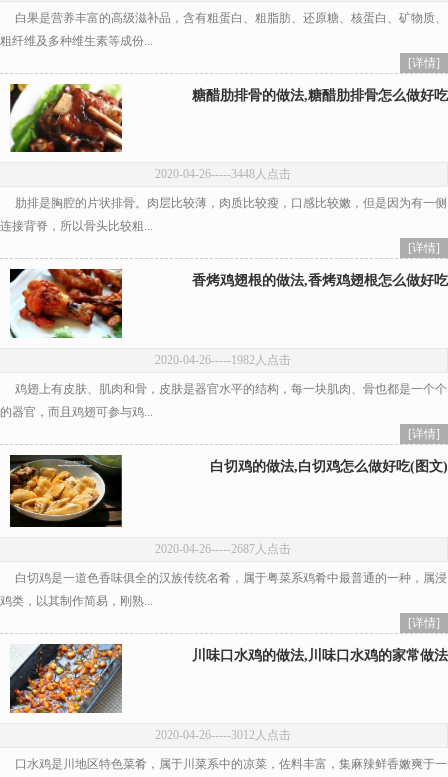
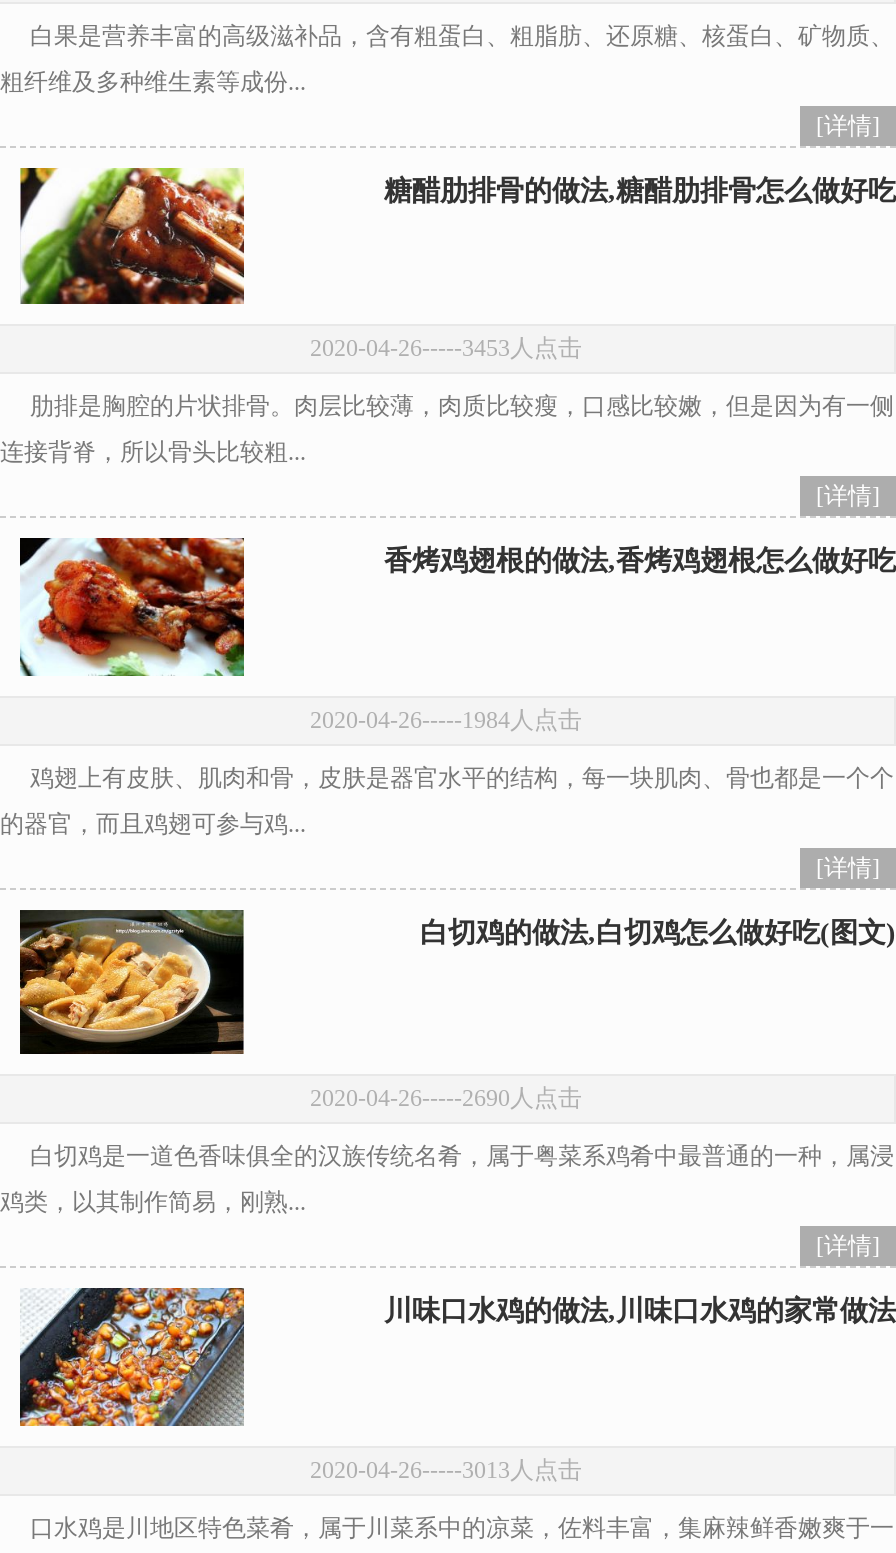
- 2020-04-26-----3448人点击
+ 2020-04-26-----3453人点击

- 2020-04-26-----1982人点击
+ 2020-04-26-----1984人点击

- 2020-04-26-----2687人点击
+ 2020-04-26-----2690人点击

- 2020-04-26-----3012人点击
+ 2020-04-26-----3013人点击
